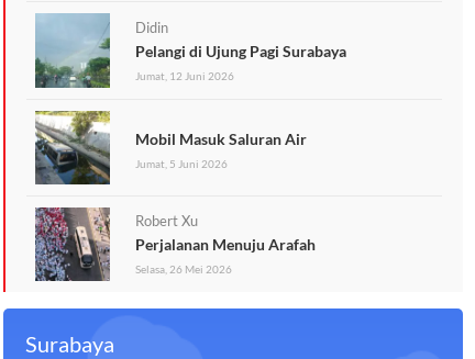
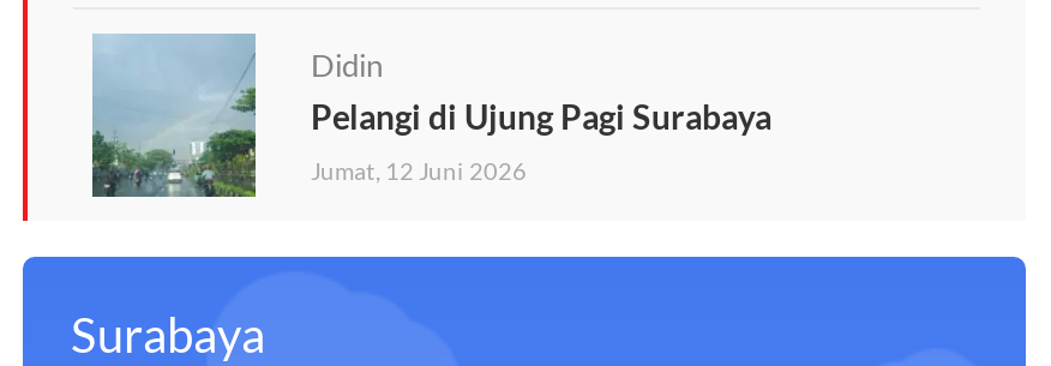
- [image]
- Mobil Masuk Saluran Air
- Jumat, 5 Juni 2026
- Robert Xu
- Perjalanan Menuju Arafah
- Selasa, 26 Mei 2026

- [image]
